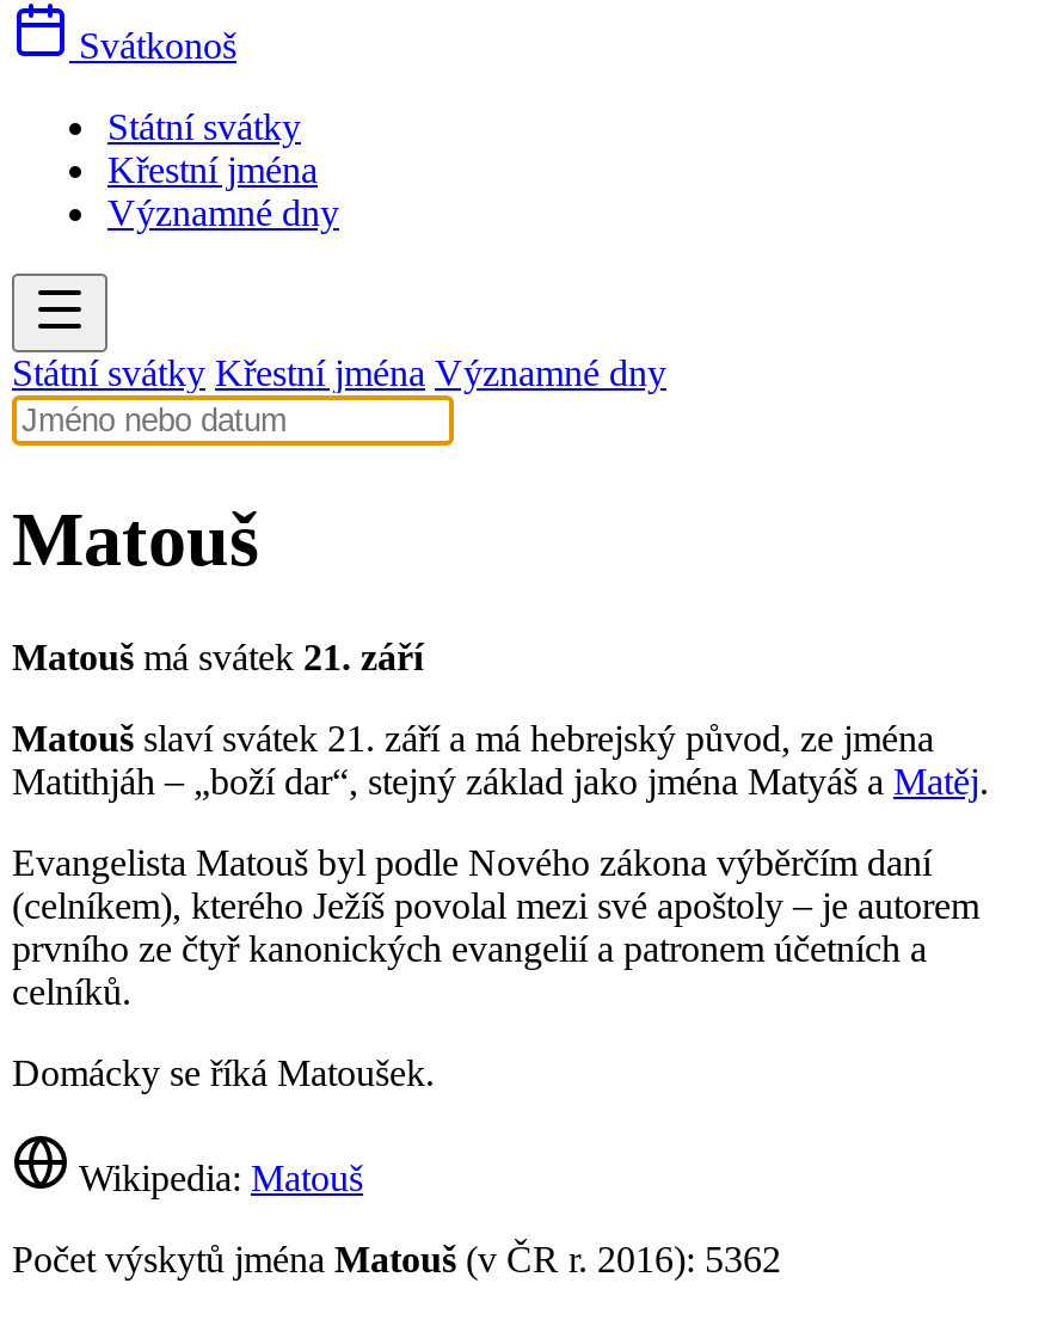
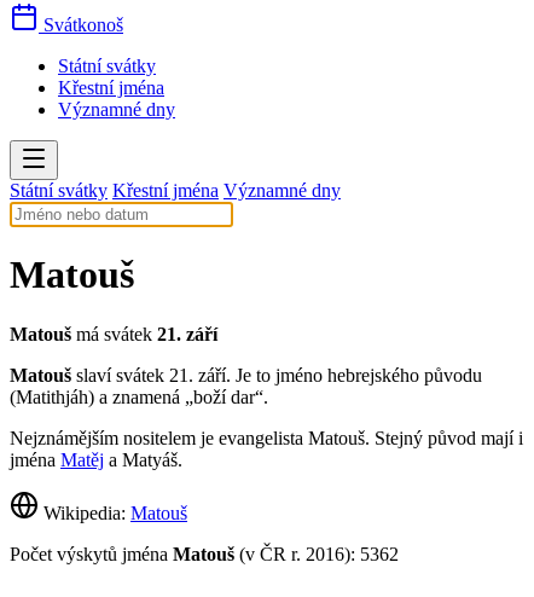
- Matouš slaví svátek 21. září a má hebrejský původ, ze jména
- Matithjáh – „boží dar“, stejný základ jako jména Matyáš a Matěj.
- Evangelista Matouš byl podle Nového zákona výběrčím daní
- (celníkem), kterého Ježíš povolal mezi své apoštoly – je autorem
- prvního ze čtyř kanonických evangelií a patronem účetních a
- celníků.
- Domácky se říká Matoušek.
+ Matouš slaví svátek 21. září. Je to jméno hebrejského původu
+ (Matithjáh) a znamená „boží dar“.
+ Nejznámějším nositelem je evangelista Matouš. Stejný původ mají i
+ jména Matěj a Matyáš.
